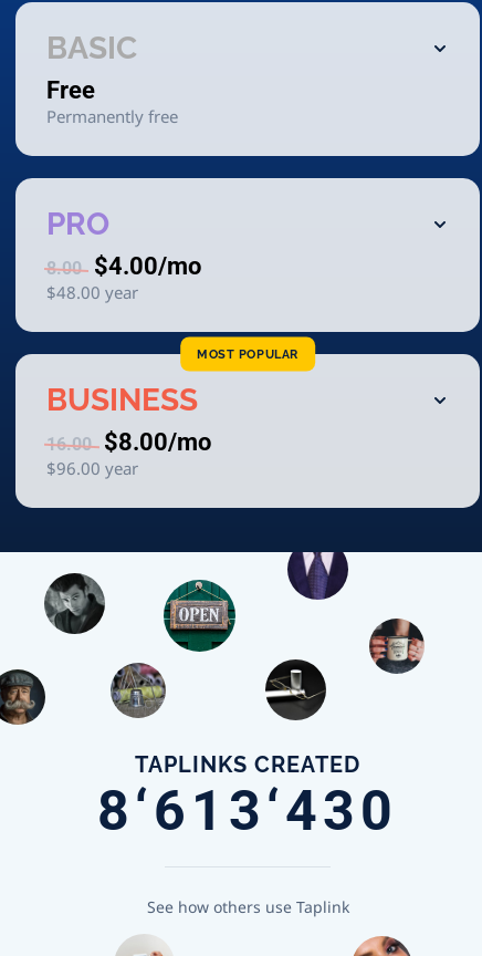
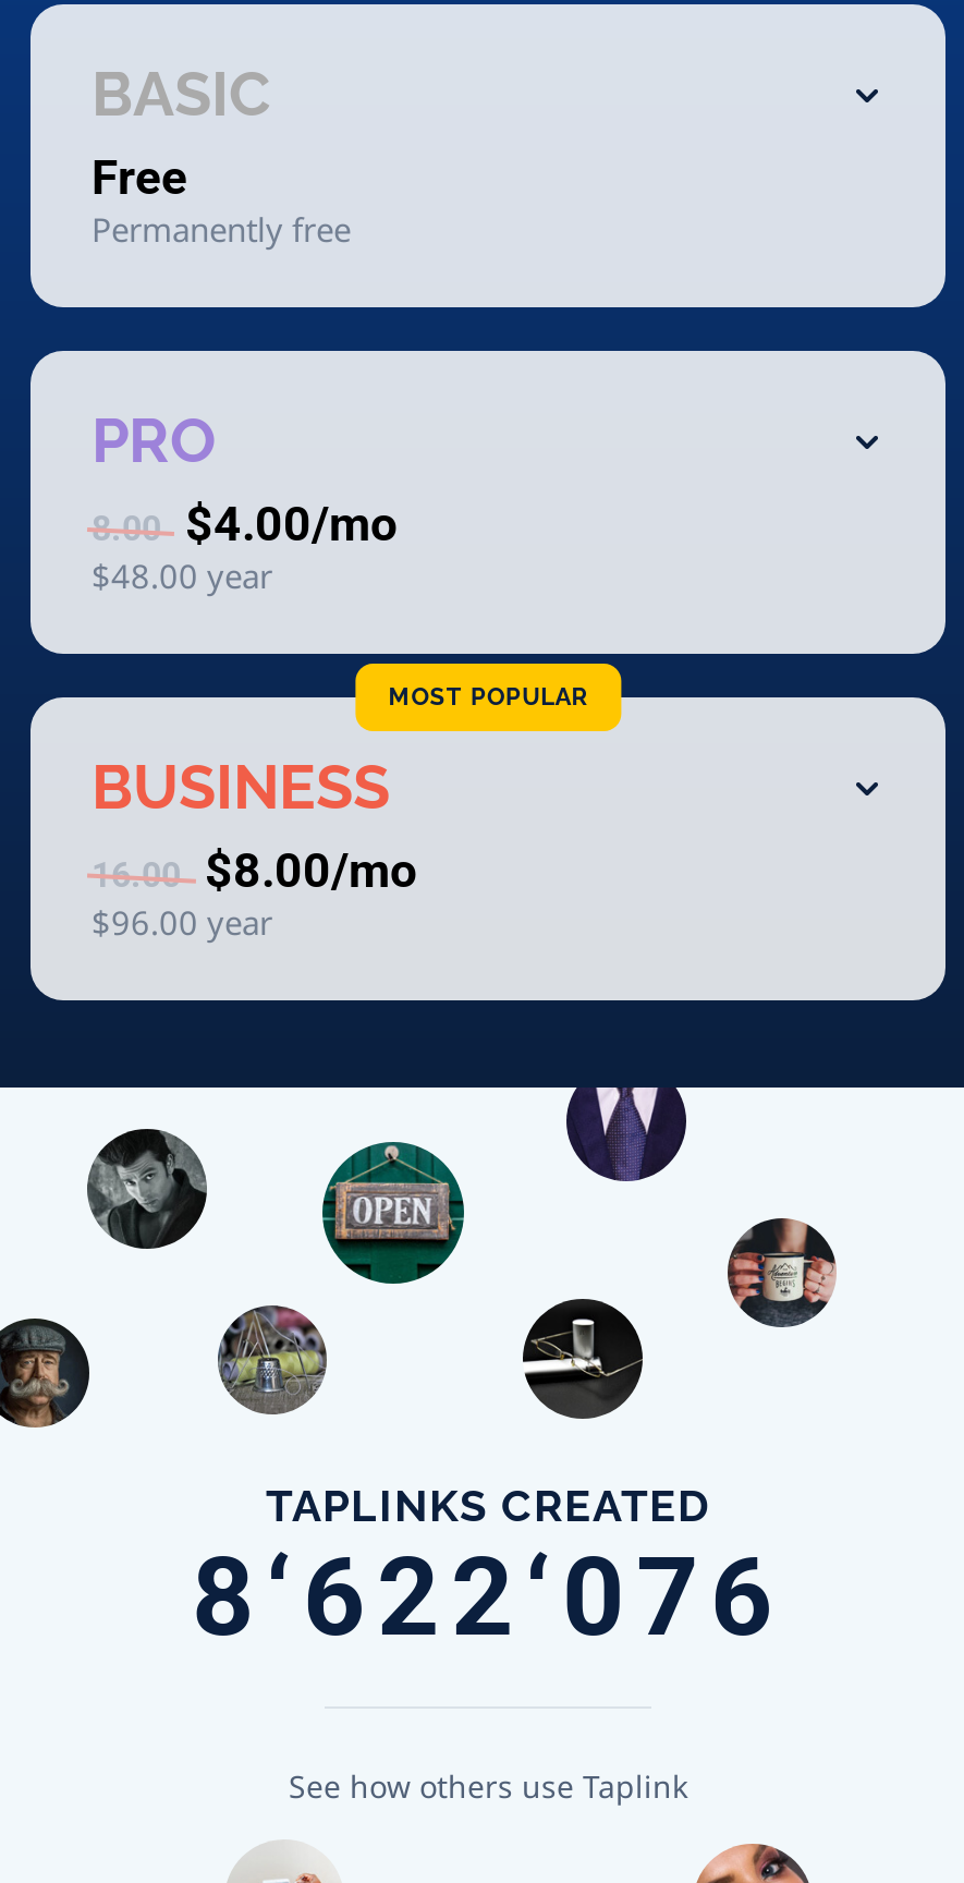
- 8‘613‘430
+ 8‘622‘076
